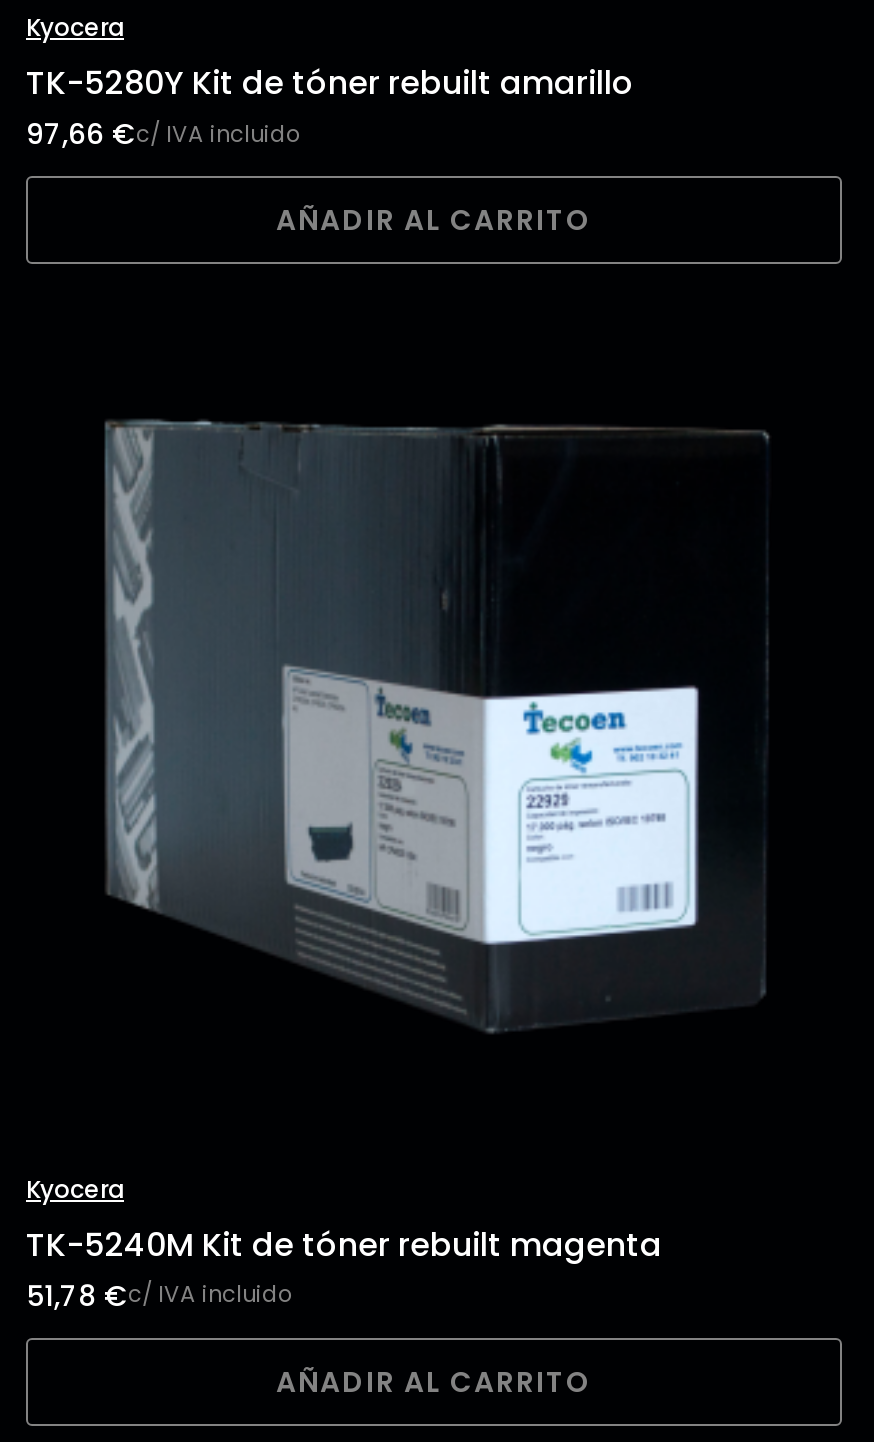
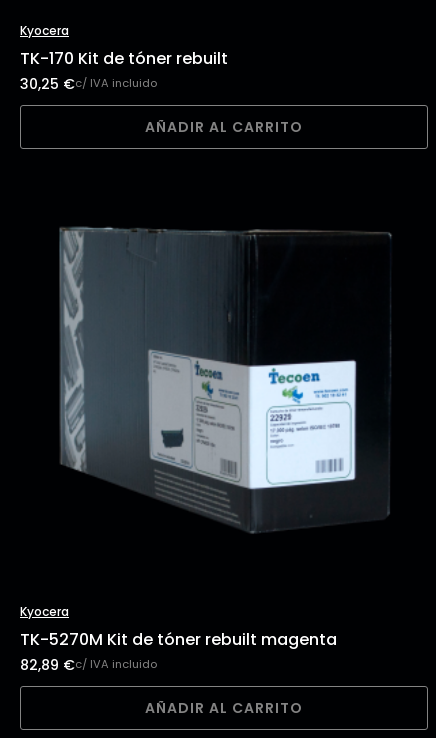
- TK-5280Y Kit de tóner rebuilt amarillo
- 97,66 €c/ IVA incluido
+ TK-170 Kit de tóner rebuilt
+ 30,25 €c/ IVA incluido

- TK-5240M Kit de tóner rebuilt magenta
+ TK-5270M Kit de tóner rebuilt magenta

- 51,78 €c/ IVA incluido
+ 82,89 €c/ IVA incluido
